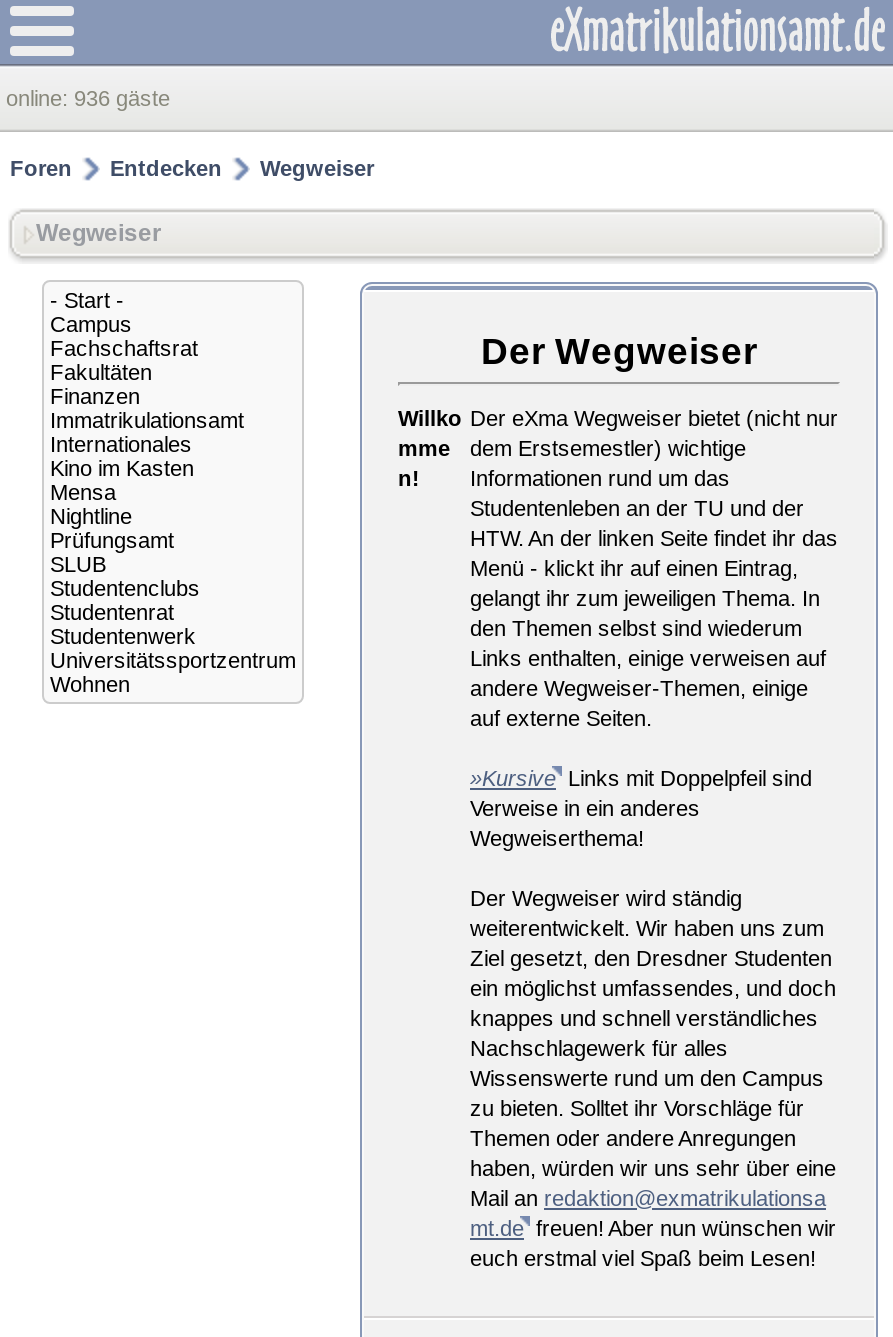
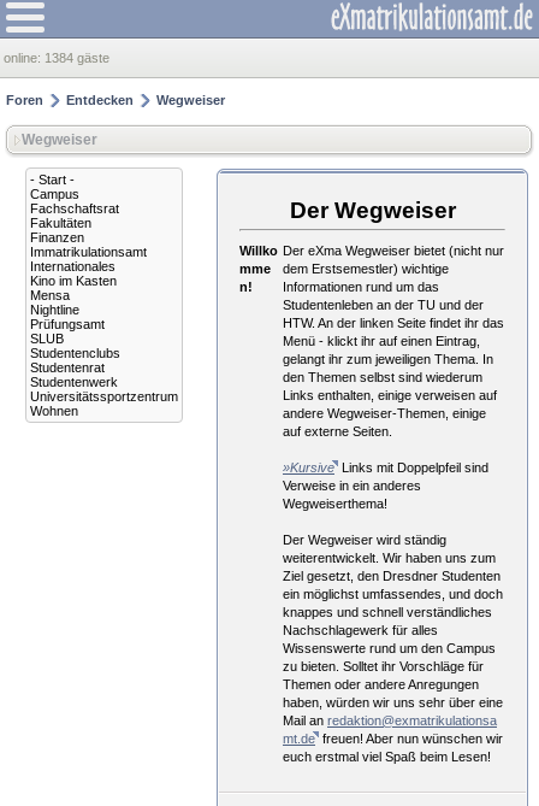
- online: 936 gäste
+ online: 1384 gäste
